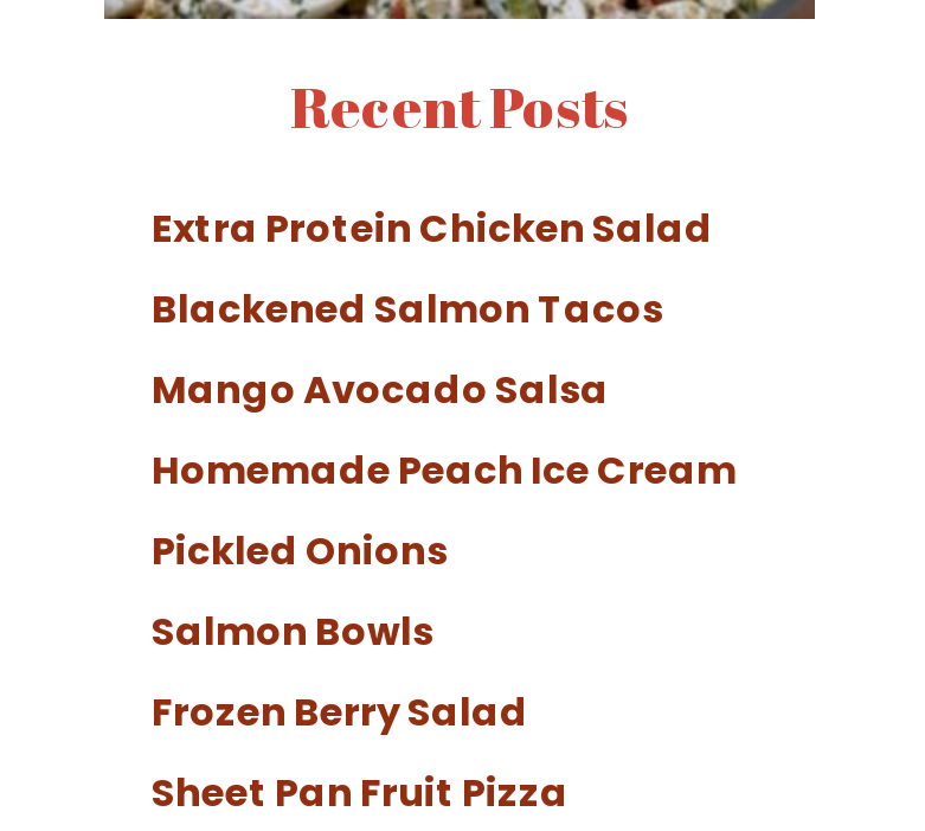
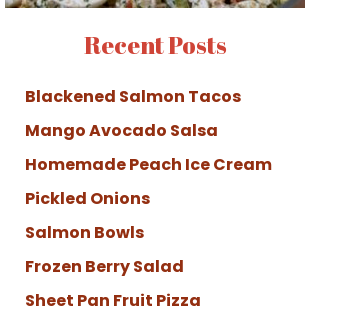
- Extra Protein Chicken Salad
